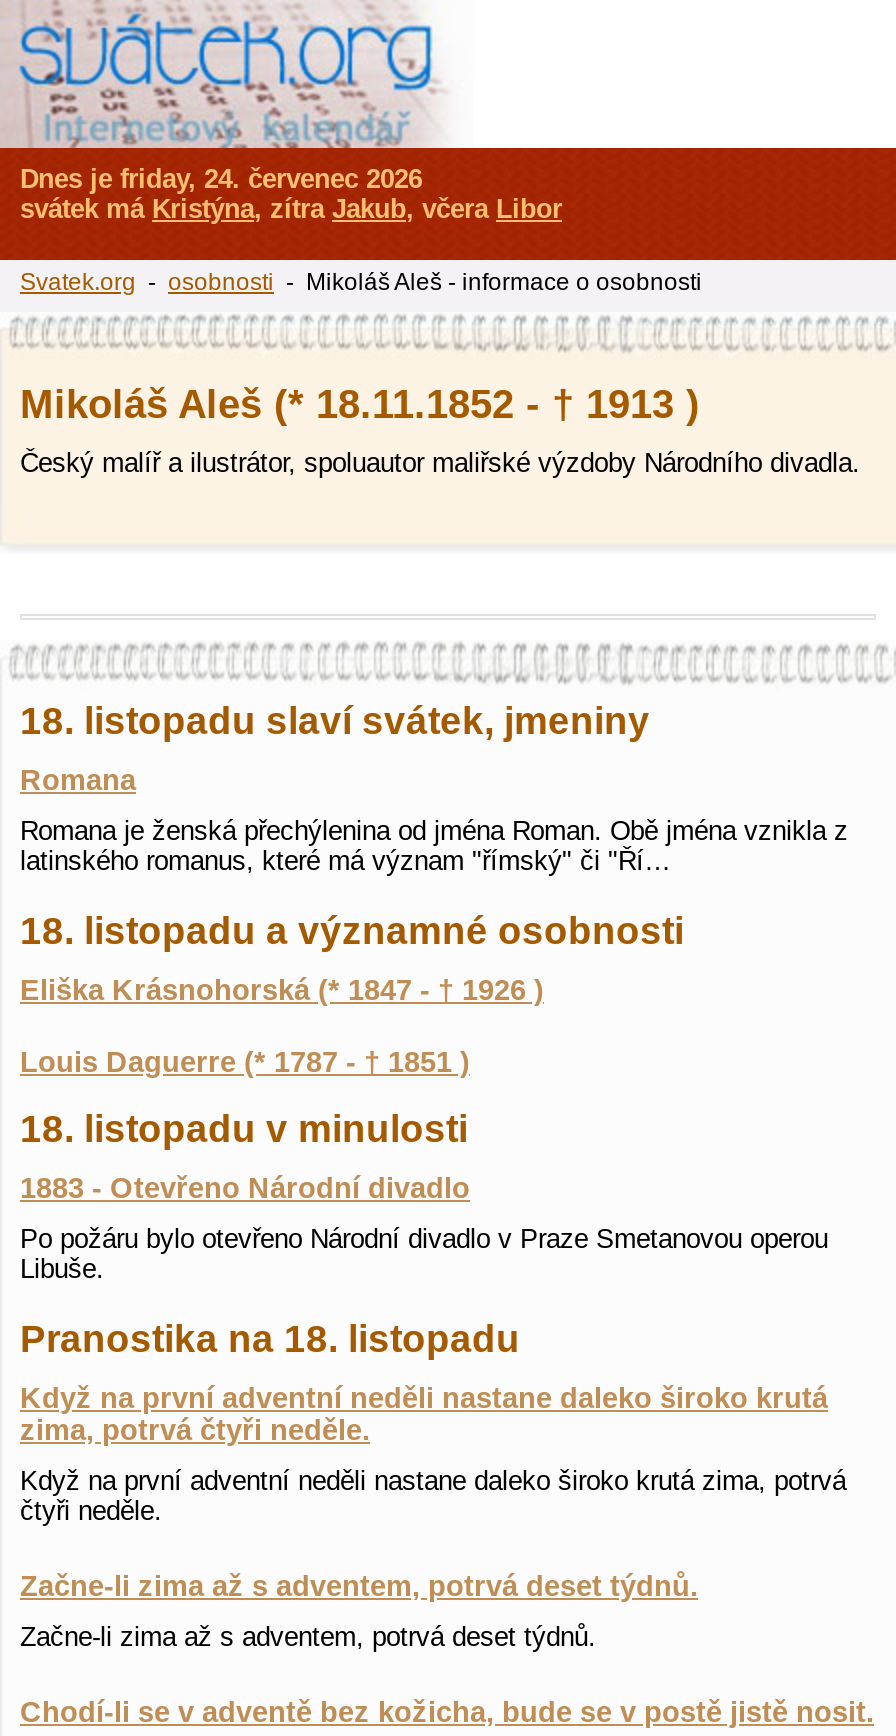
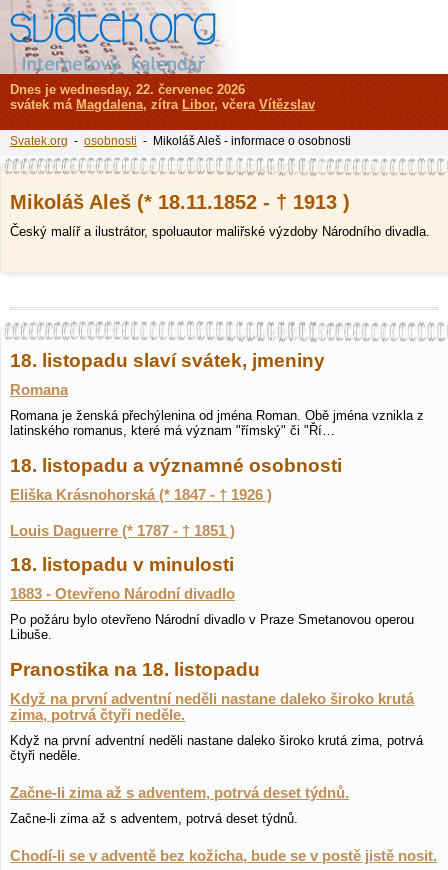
- Dnes je friday, 24. červenec 2026
+ Dnes je wednesday, 22. červenec 2026

- svátek má Kristýna, zítra Jakub, včera Libor
+ svátek má Magdalena, zítra Libor, včera Vítězslav
